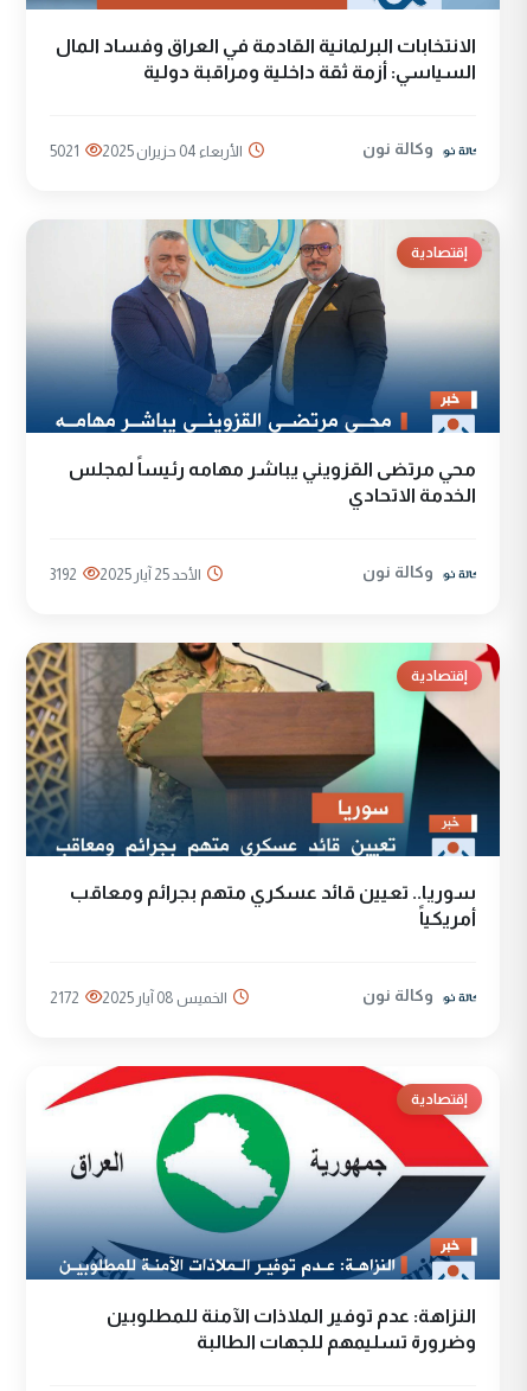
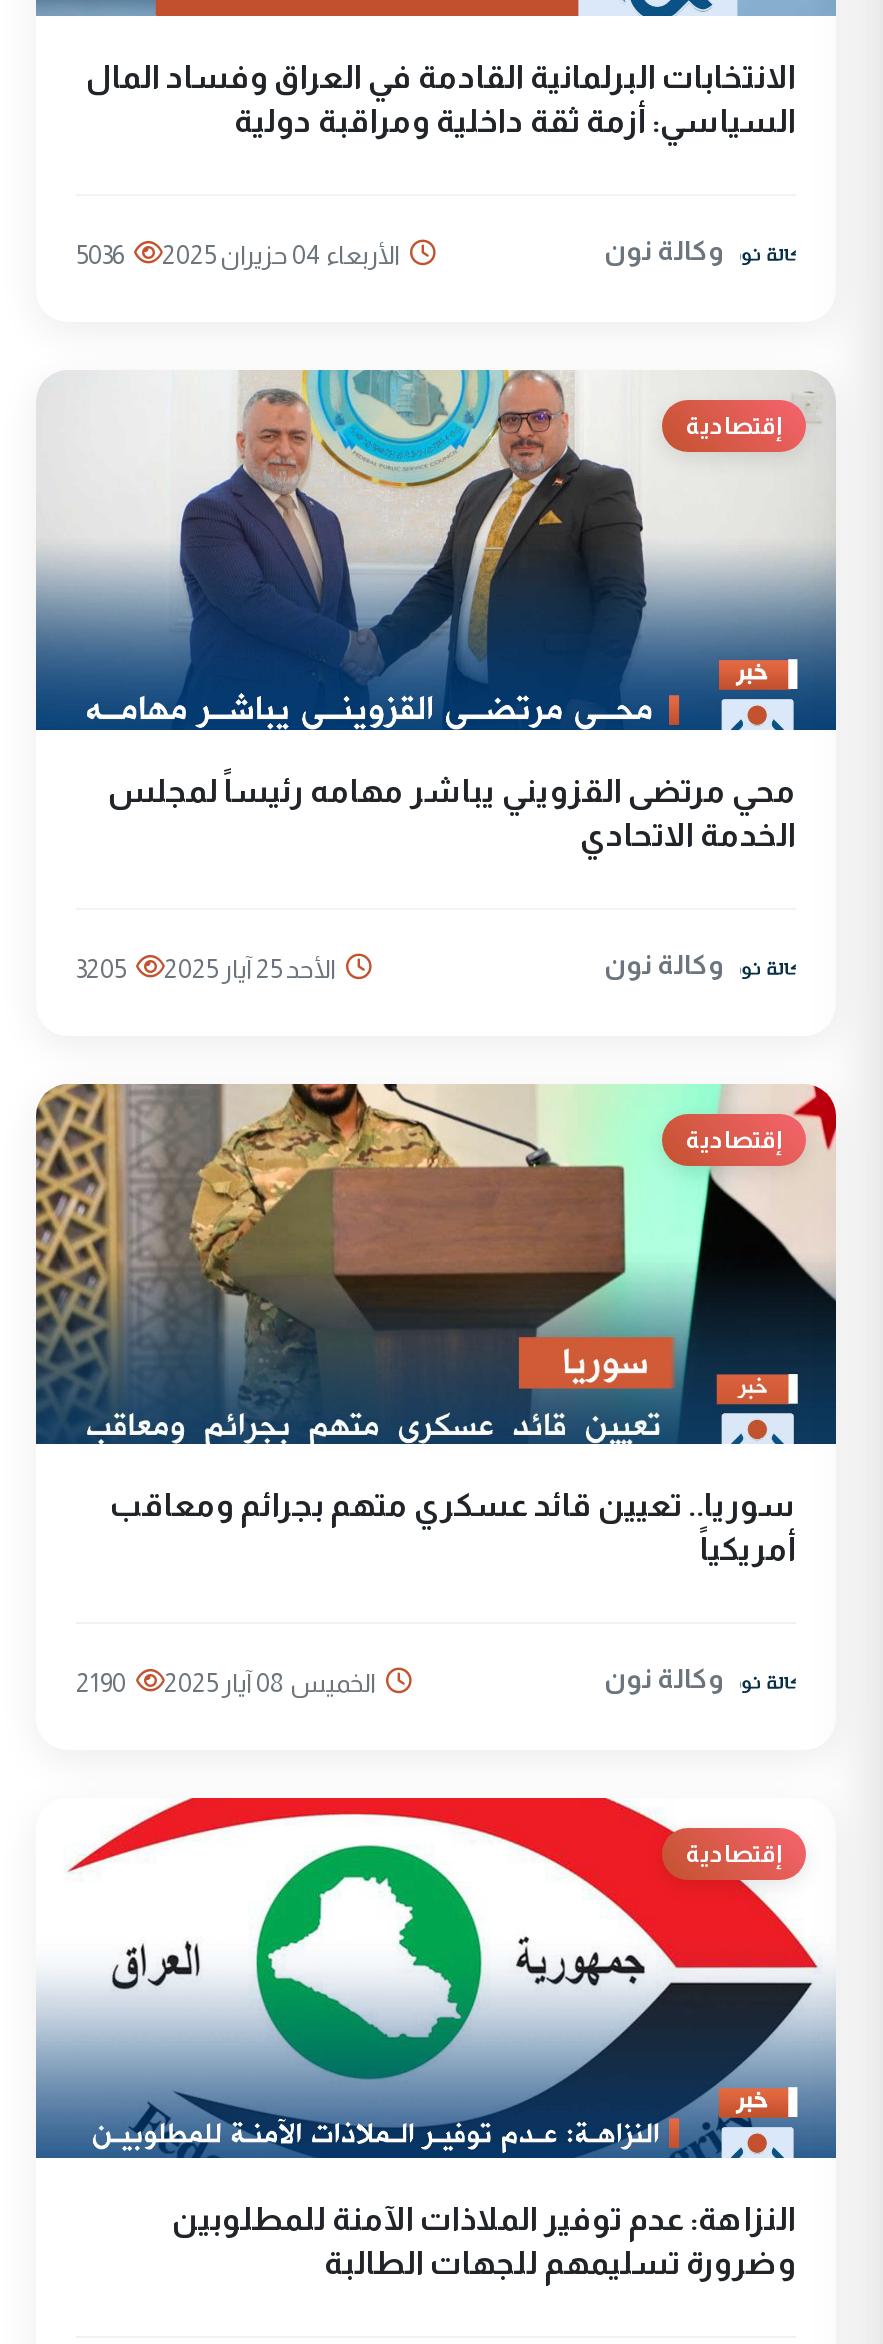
- 5021
+ 5036

- 3192
+ 3205

- 2172
+ 2190
